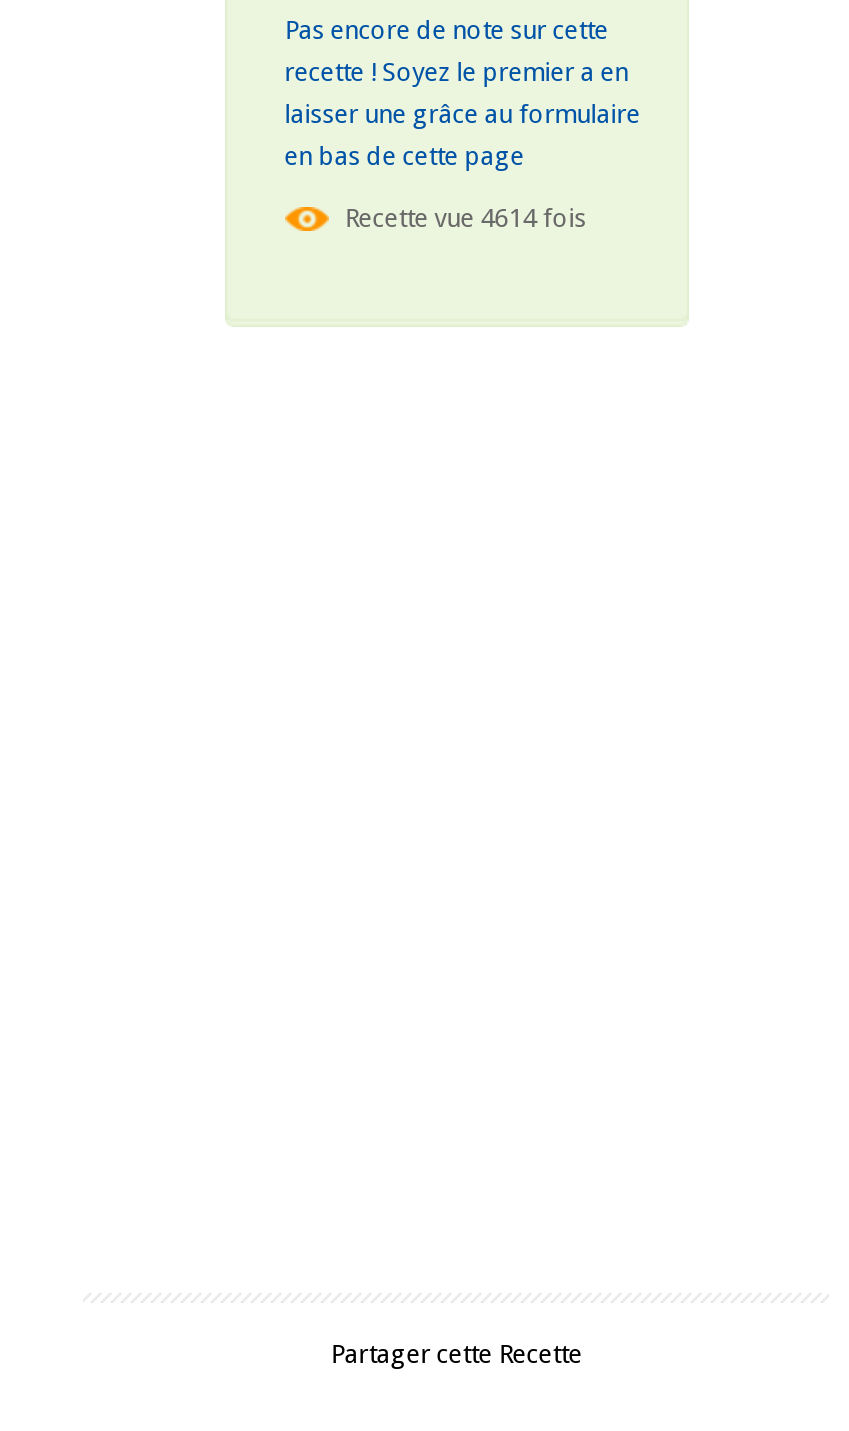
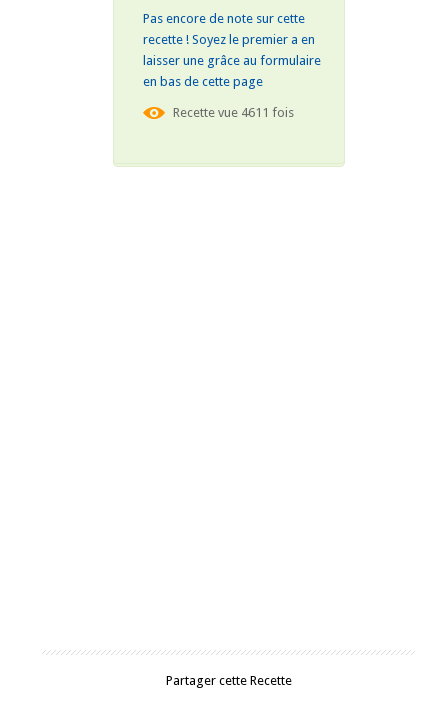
- Recette vue 4614 fois
+ Recette vue 4611 fois
